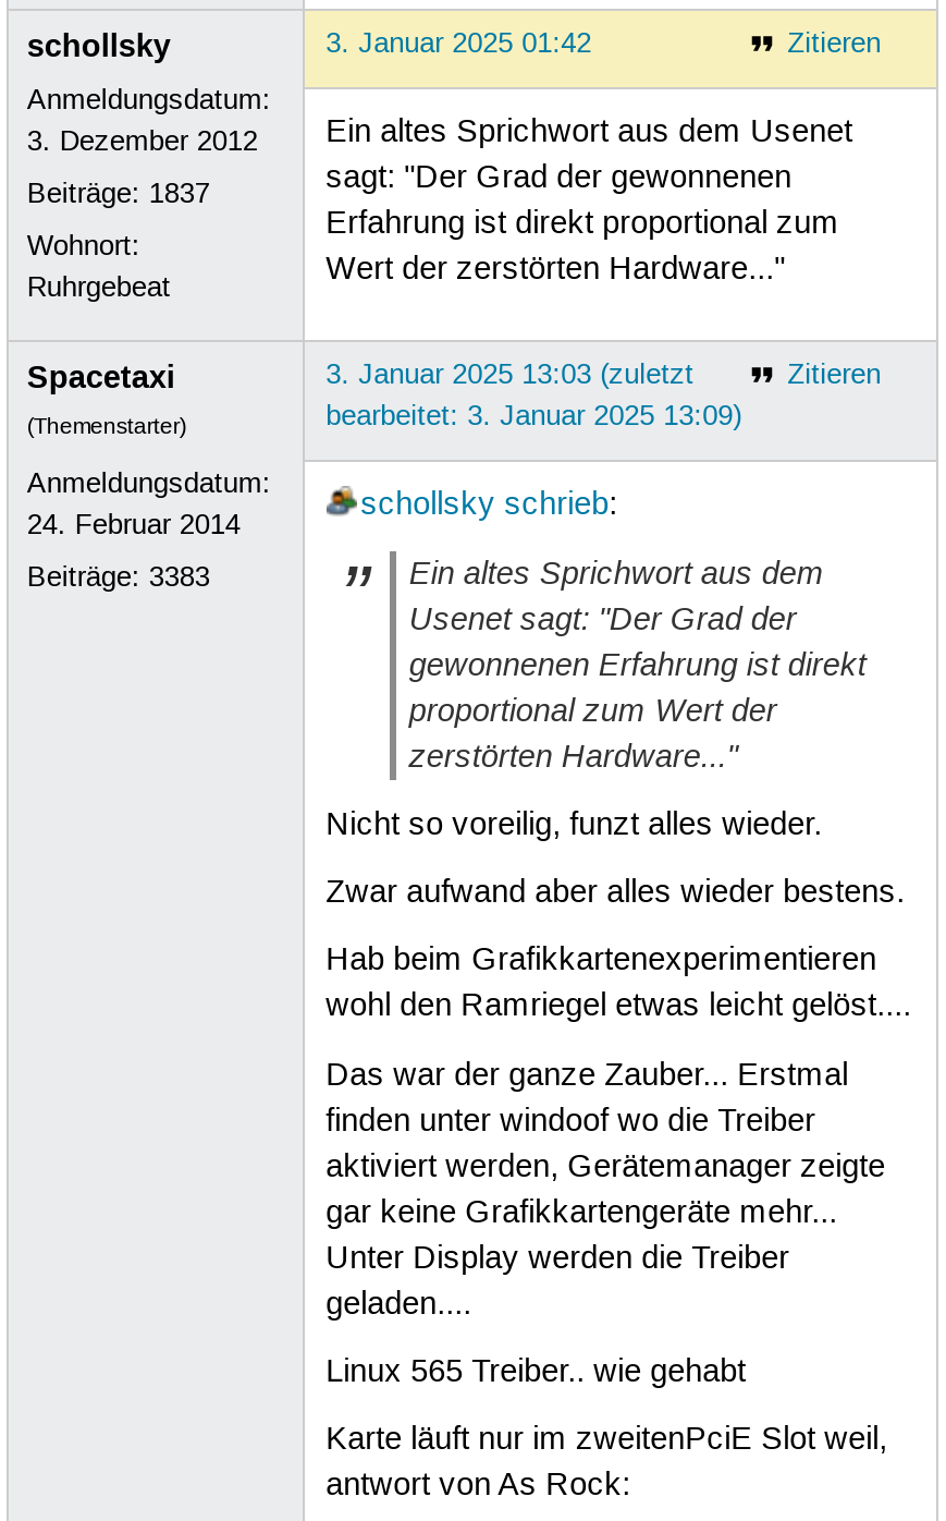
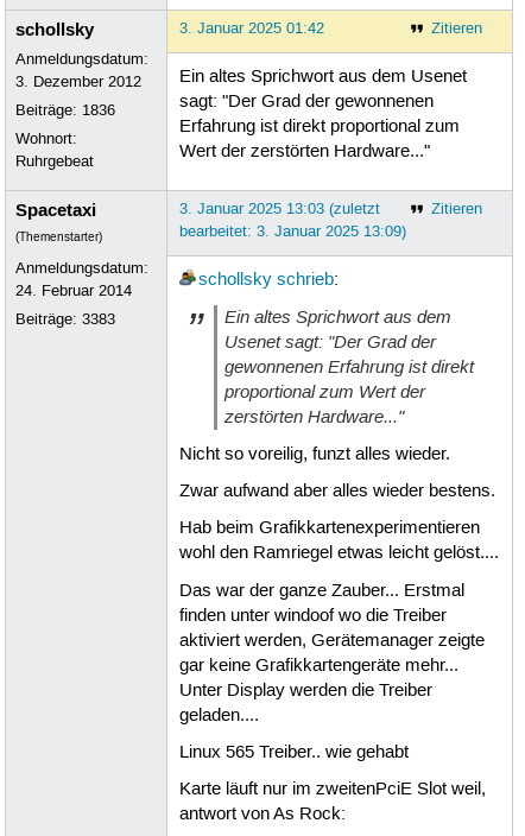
- Beiträge: 1837
+ Beiträge: 1836
